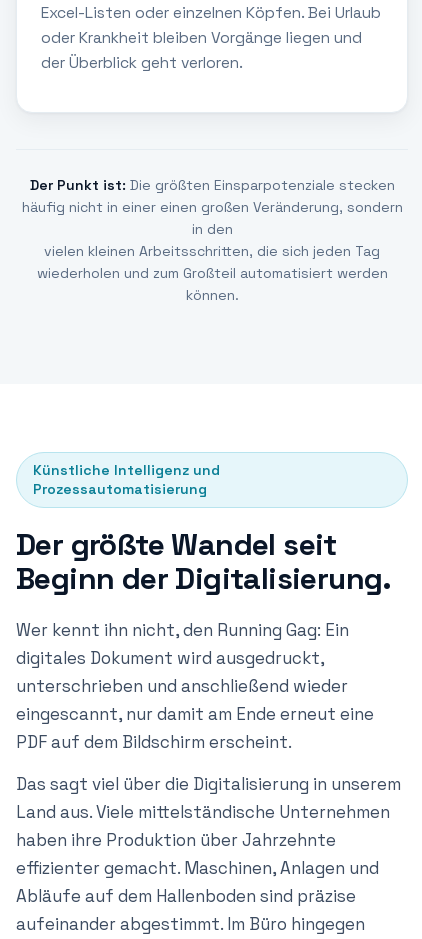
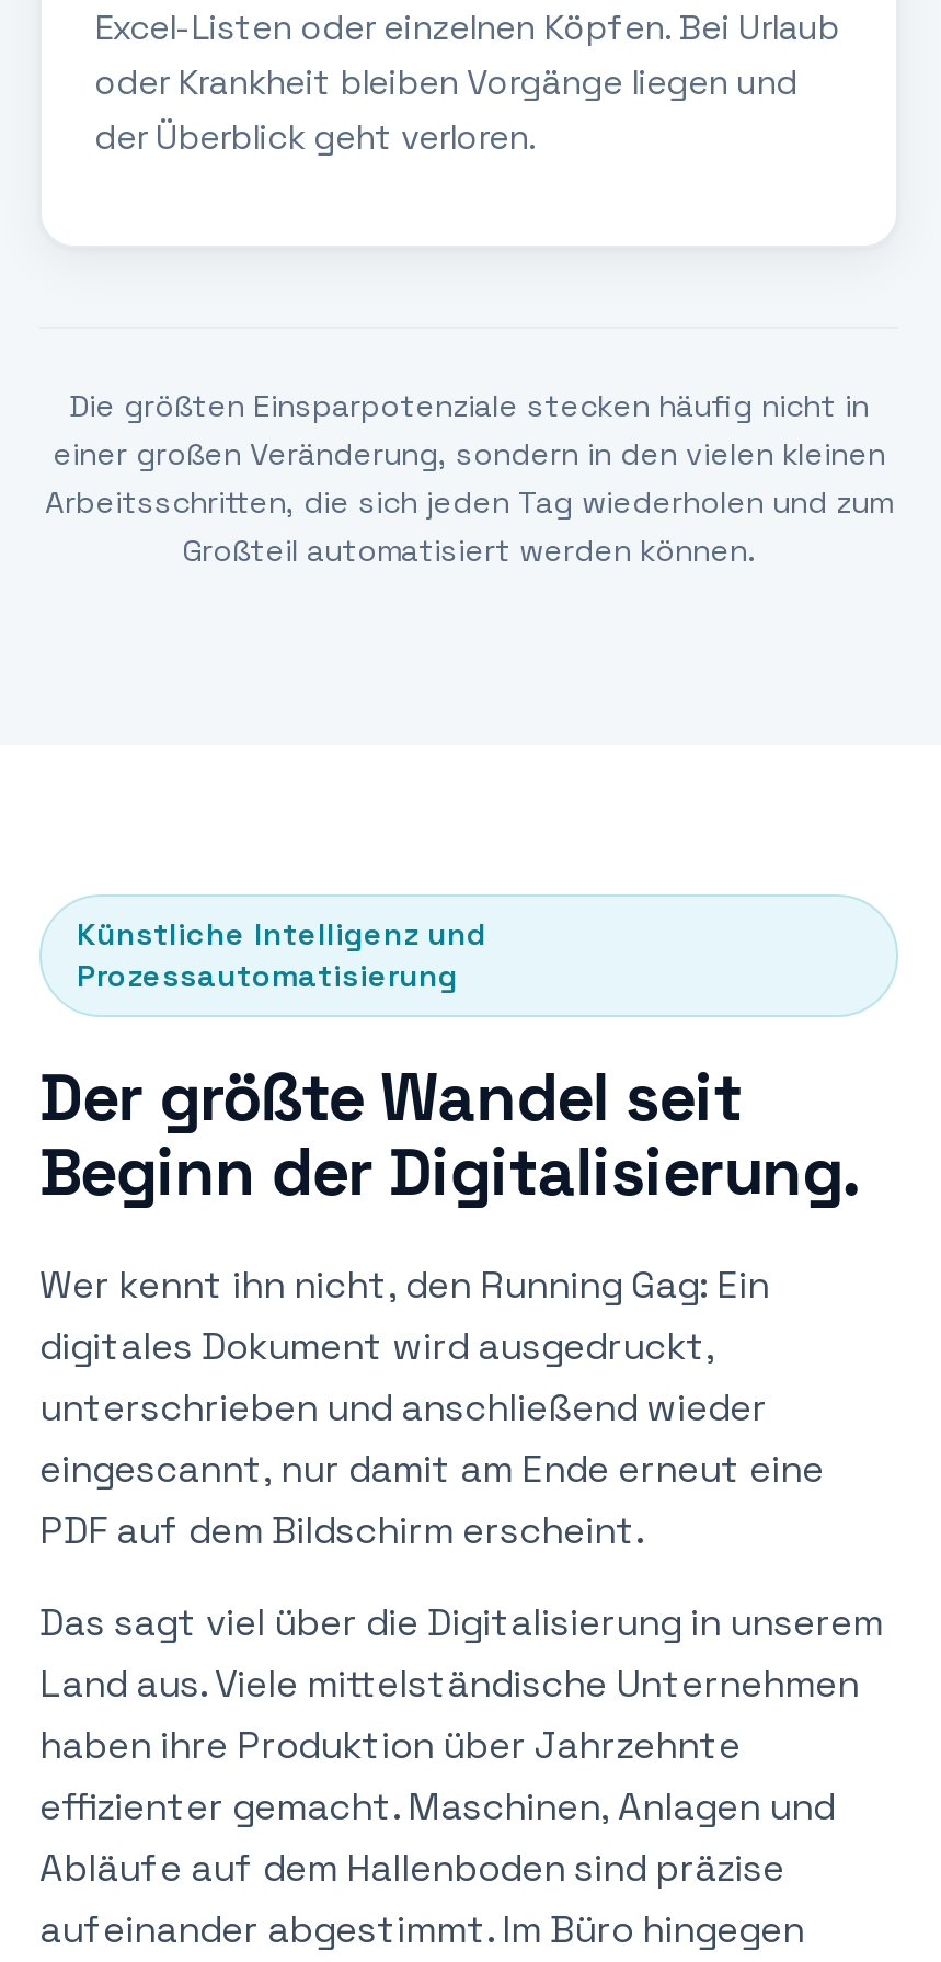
- Der Punkt ist: Die größten Einsparpotenziale stecken
- häufig nicht in einer einen großen Veränderung, sondern
- in den
- vielen kleinen Arbeitsschritten, die sich jeden Tag
- wiederholen und zum Großteil automatisiert werden
- können.
+ Die größten Einsparpotenziale stecken häufig nicht in
+ einer großen Veränderung, sondern in den vielen kleinen
+ Arbeitsschritten, die sich jeden Tag wiederholen und zum
+ Großteil automatisiert werden können.
